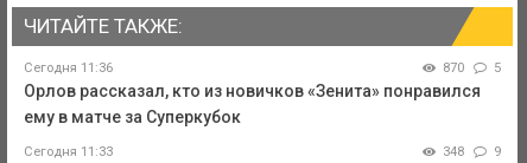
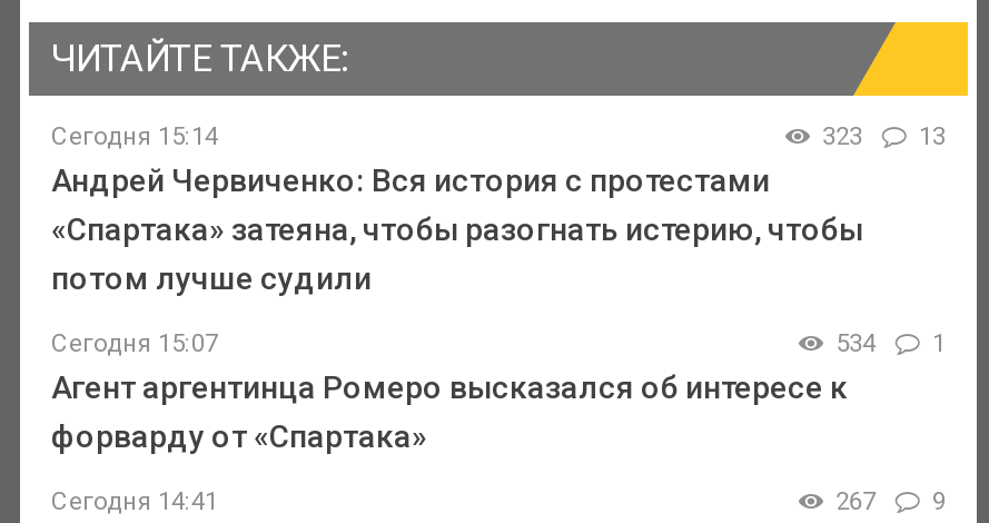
- Сегодня 11:36
- 870
- 5
- Орлов рассказал, кто из новичков «Зенита» понравился
- ему в матче за Суперкубок
- Сегодня 11:33
- 348
+ Сегодня 15:14
+ 323
+ 13
+ Андрей Червиченко: Вся история с протестами
+ «Спартака» затеяна, чтобы разогнать истерию, чтобы
+ потом лучше судили
+ Сегодня 15:07
+ 534
+ 1
+ Агент аргентинца Ромеро высказался об интересе к
+ форварду от «Спартака»
+ Сегодня 14:41
+ 267
